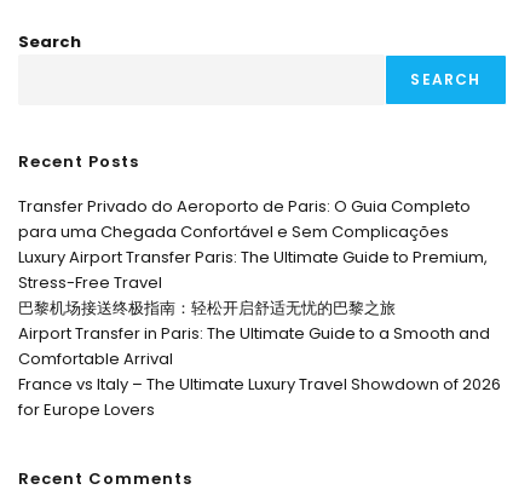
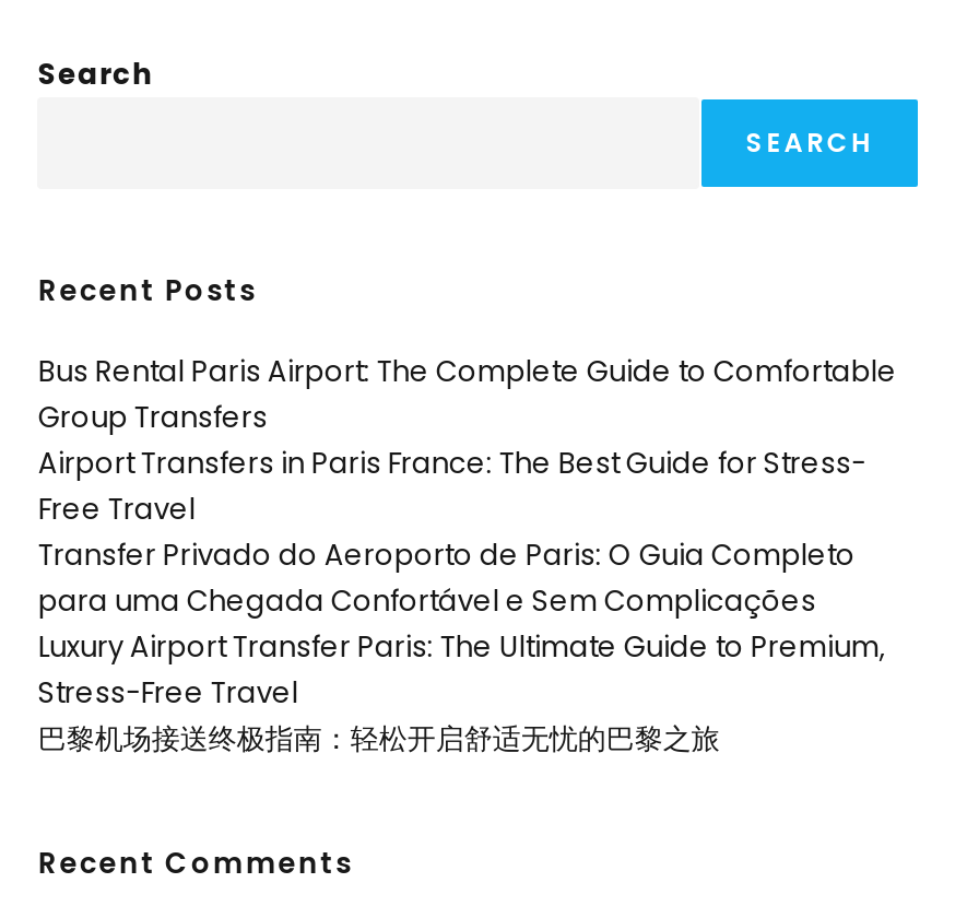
+ Bus Rental Paris Airport: The Complete Guide to Comfortable
+ Group Transfers
+ Airport Transfers in Paris France: The Best Guide for Stress-
+ Free Travel

moved down: Transfer Privado do Aeroporto de Paris: O Guia Completo | para uma Chegada Confortável e Sem Complicações | Luxury Airport Transfer Paris: The Ultimate Guide to Premium, | Stress-Free Travel | 巴黎机场接送终极指南：轻松开启舒适无忧的巴黎之旅

- Airport Transfer in Paris: The Ultimate Guide to a Smooth and
- Comfortable Arrival
- France vs Italy – The Ultimate Luxury Travel Showdown of 2026
- for Europe Lovers
